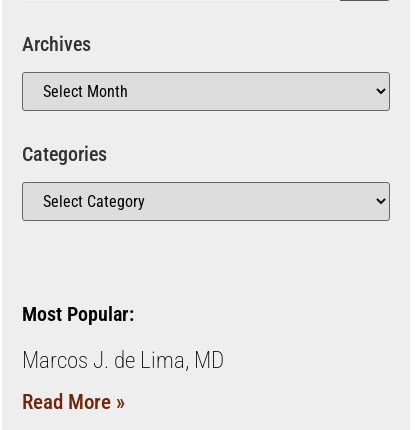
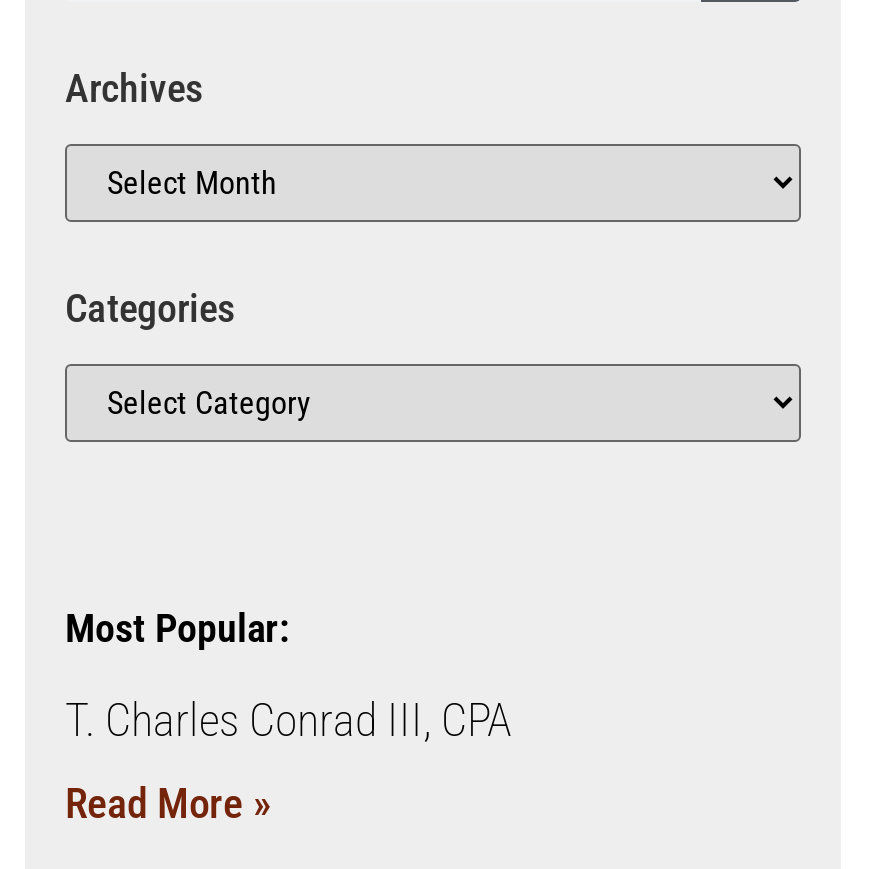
- Marcos J. de Lima, MD
+ T. Charles Conrad III, CPA
